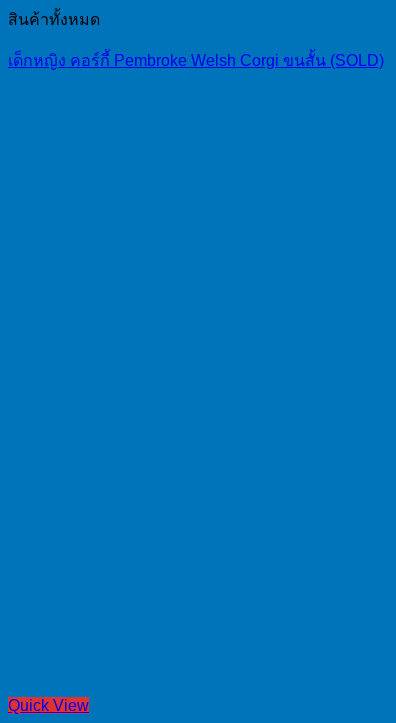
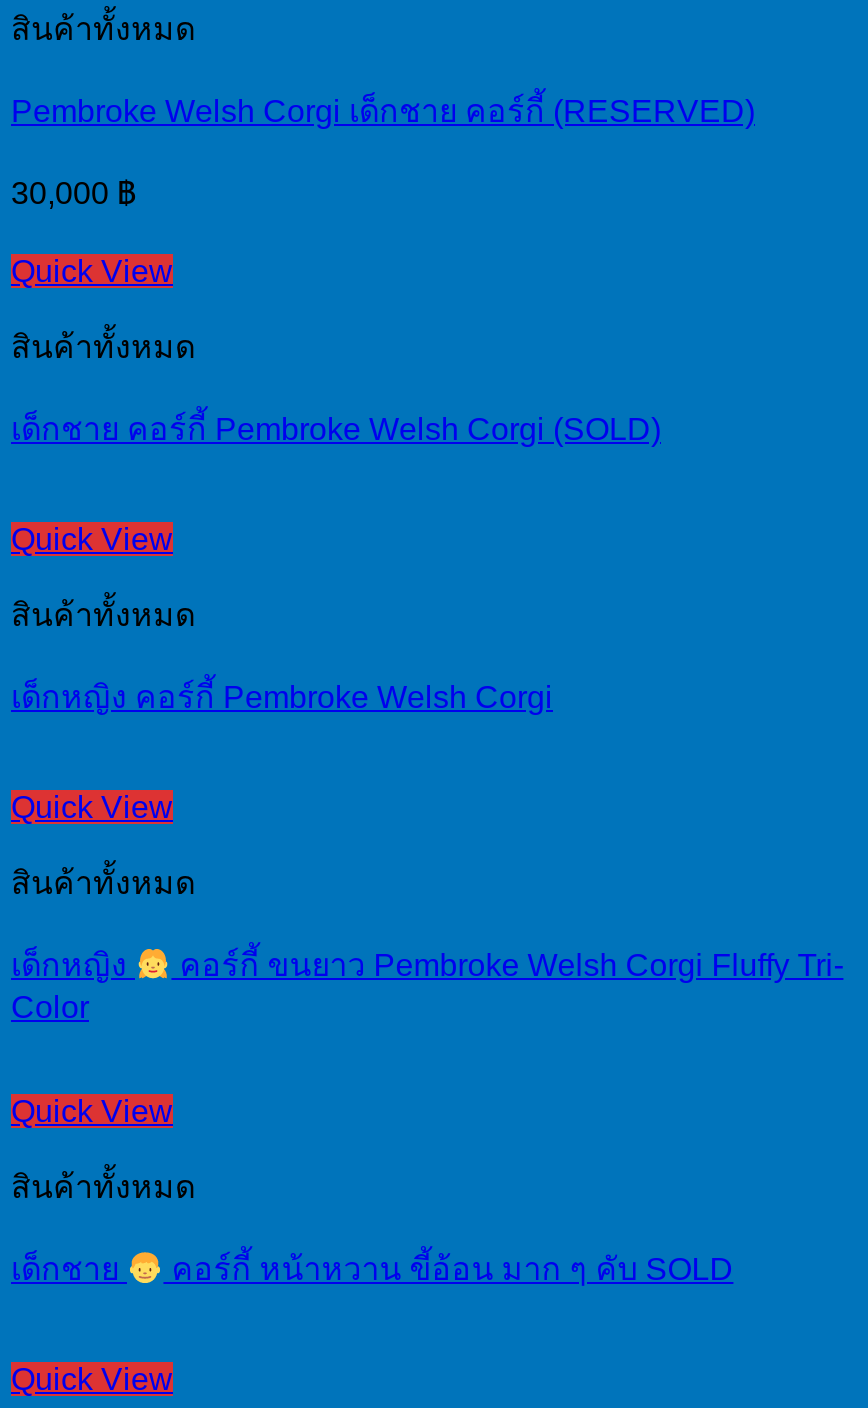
- เด็กหญิง คอร์กี้ Pembroke Welsh Corgi ขนสั้น (SOLD)
+ Pembroke Welsh Corgi เด็กชาย คอร์กี้ (RESERVED)
+ 30,000฿
+ Quick View
+ สินค้าทั้งหมด
+ เด็กชาย คอร์กี้ Pembroke Welsh Corgi (SOLD)
+ Quick View
+ สินค้าทั้งหมด
+ เด็กหญิง คอร์กี้ Pembroke Welsh Corgi
+ Quick View
+ สินค้าทั้งหมด
+ เด็กหญิง
+ คอร์กี้ ขนยาว Pembroke Welsh Corgi Fluffy Tri-
+ Color
+ Quick View
+ สินค้าทั้งหมด
+ เด็กชาย
+ คอร์กี้ หน้าหวาน ขี้อ้อน มาก ๆ คับ SOLD
